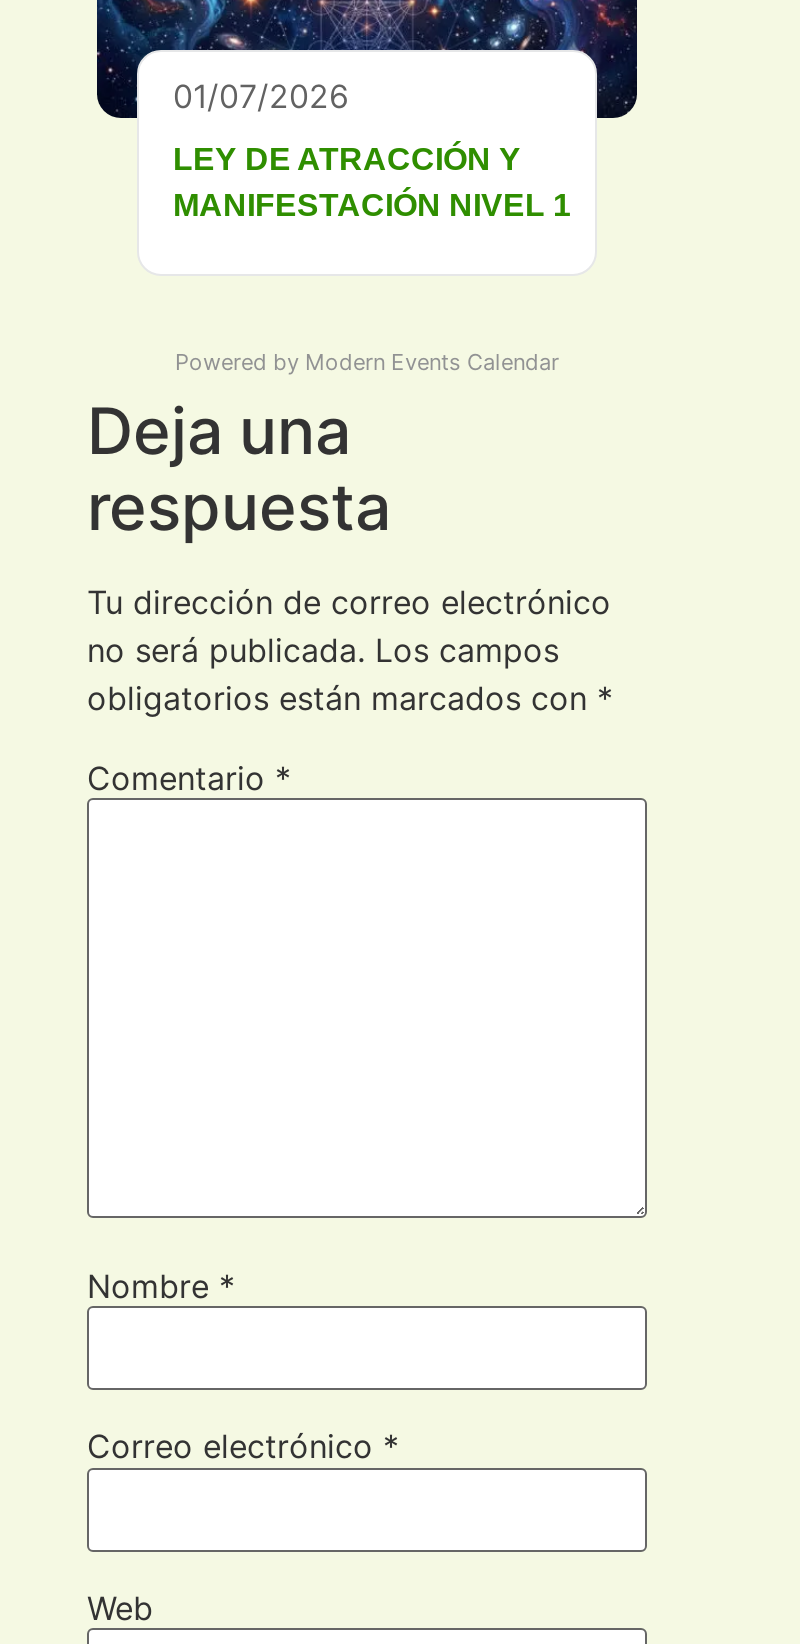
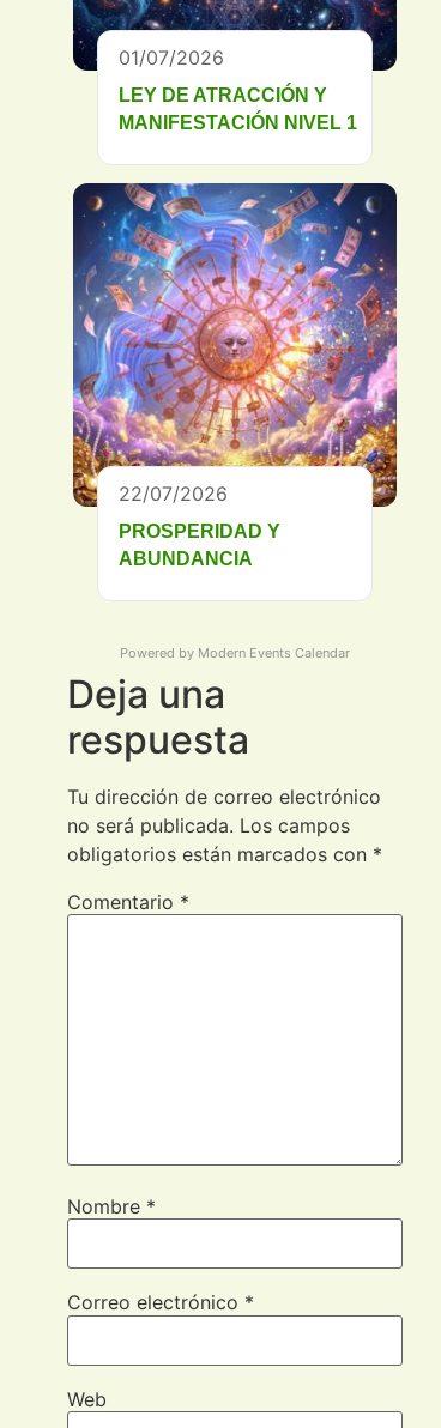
+ [image]
+ 22/07/2026
+ PROSPERIDAD Y
+ ABUNDANCIA
